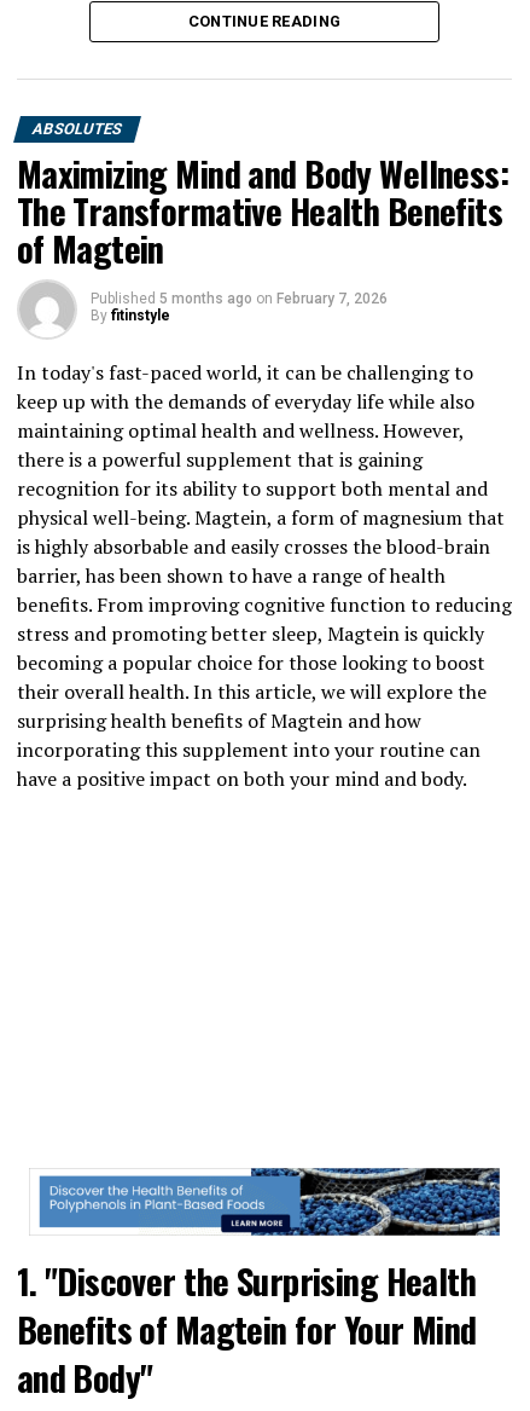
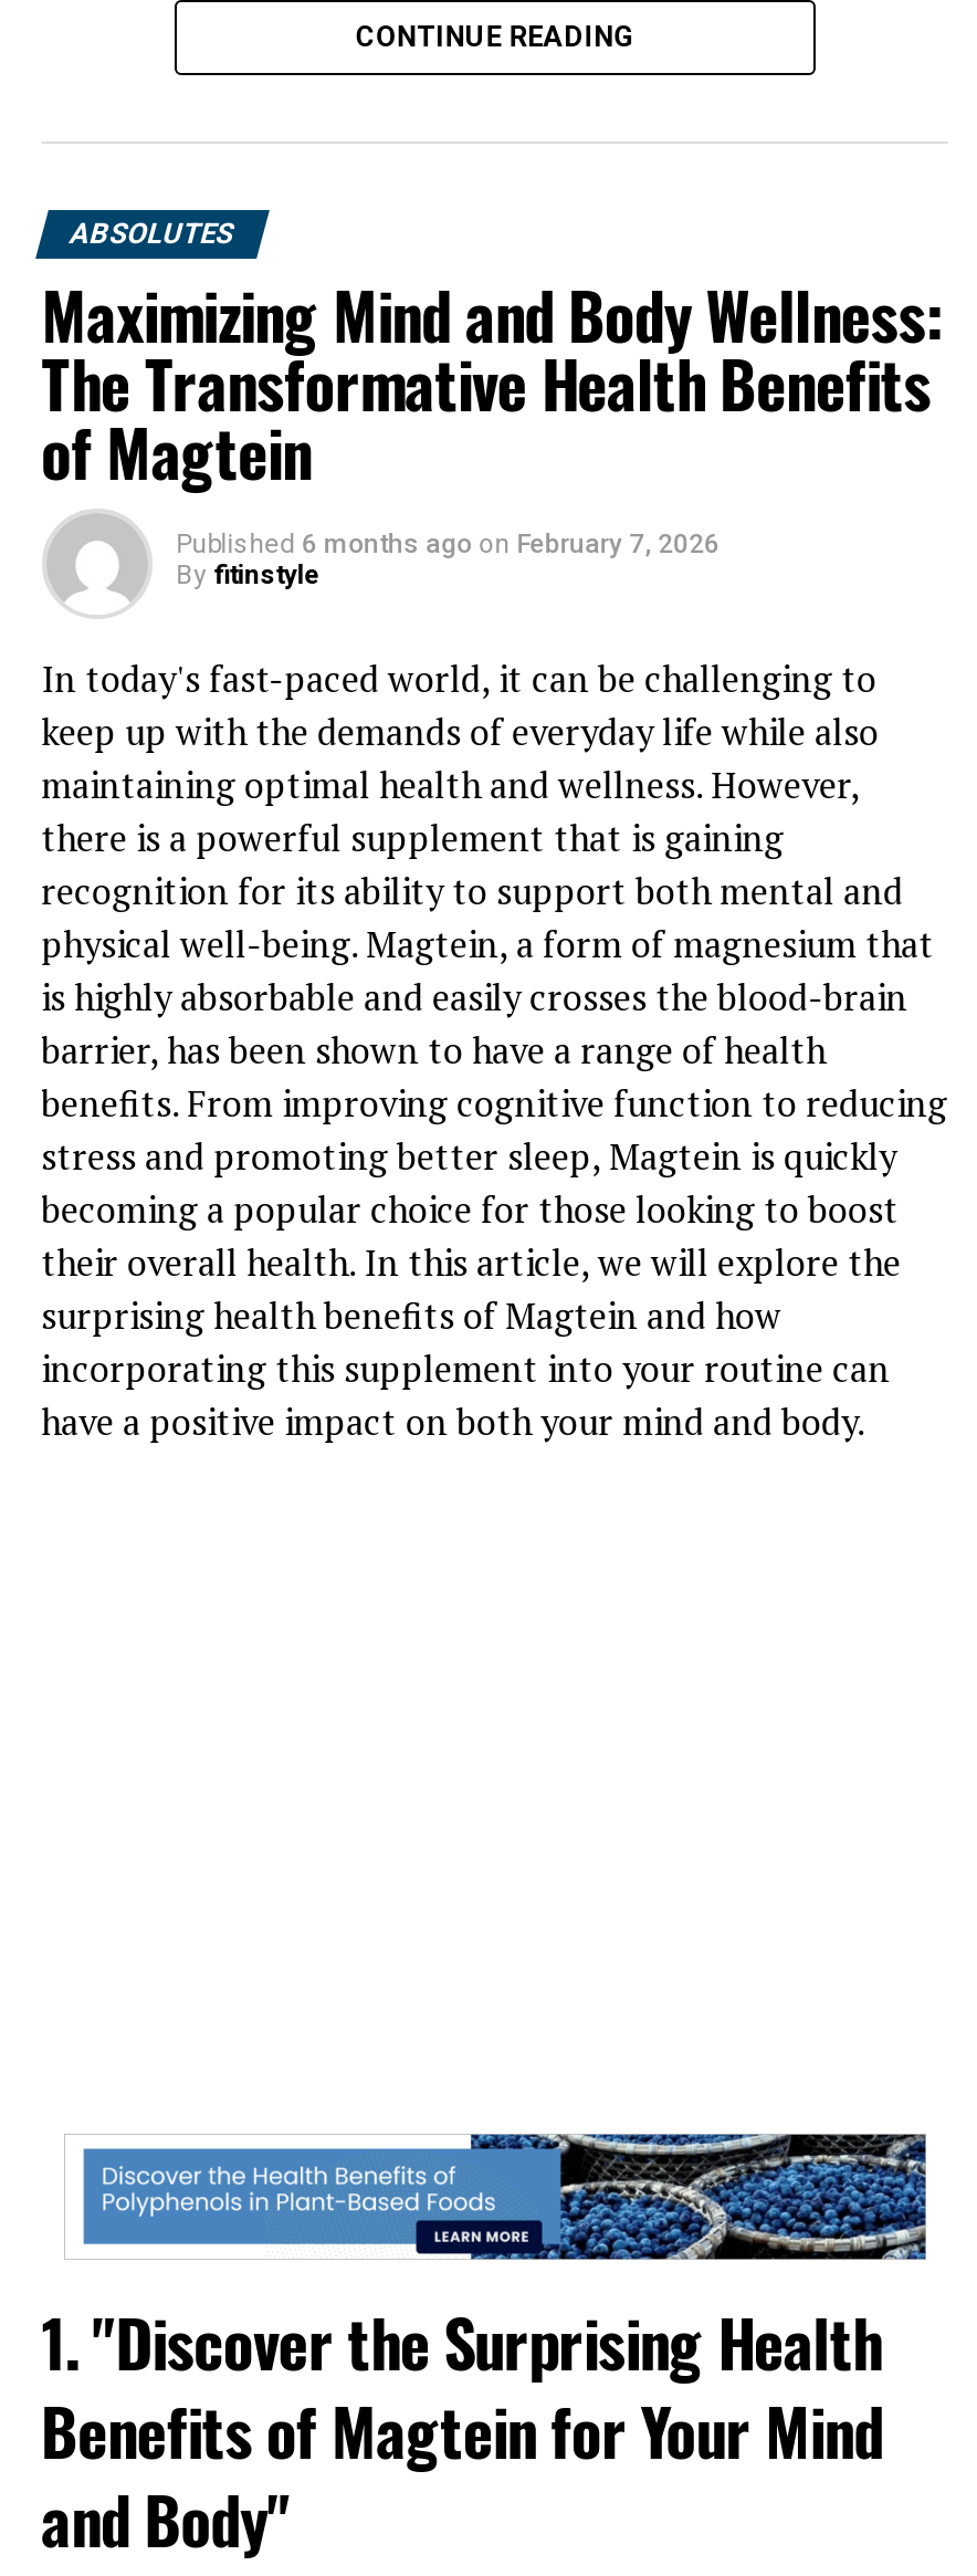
- Published 5 months ago on February 7, 2026
+ Published 6 months ago on February 7, 2026
